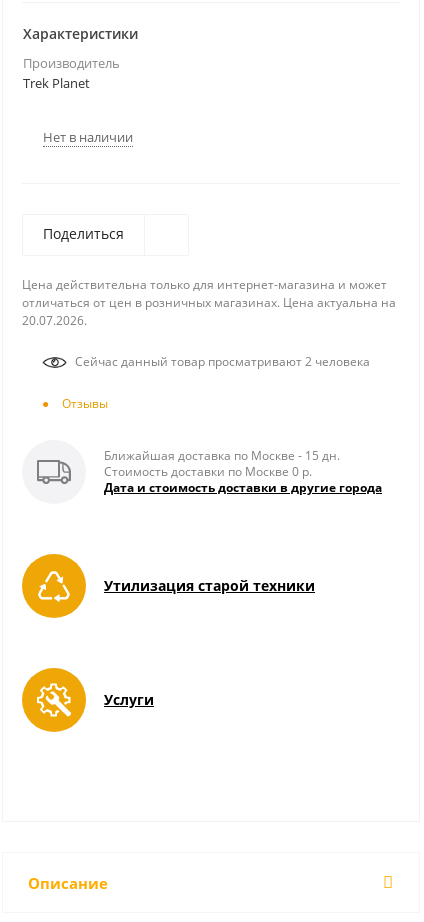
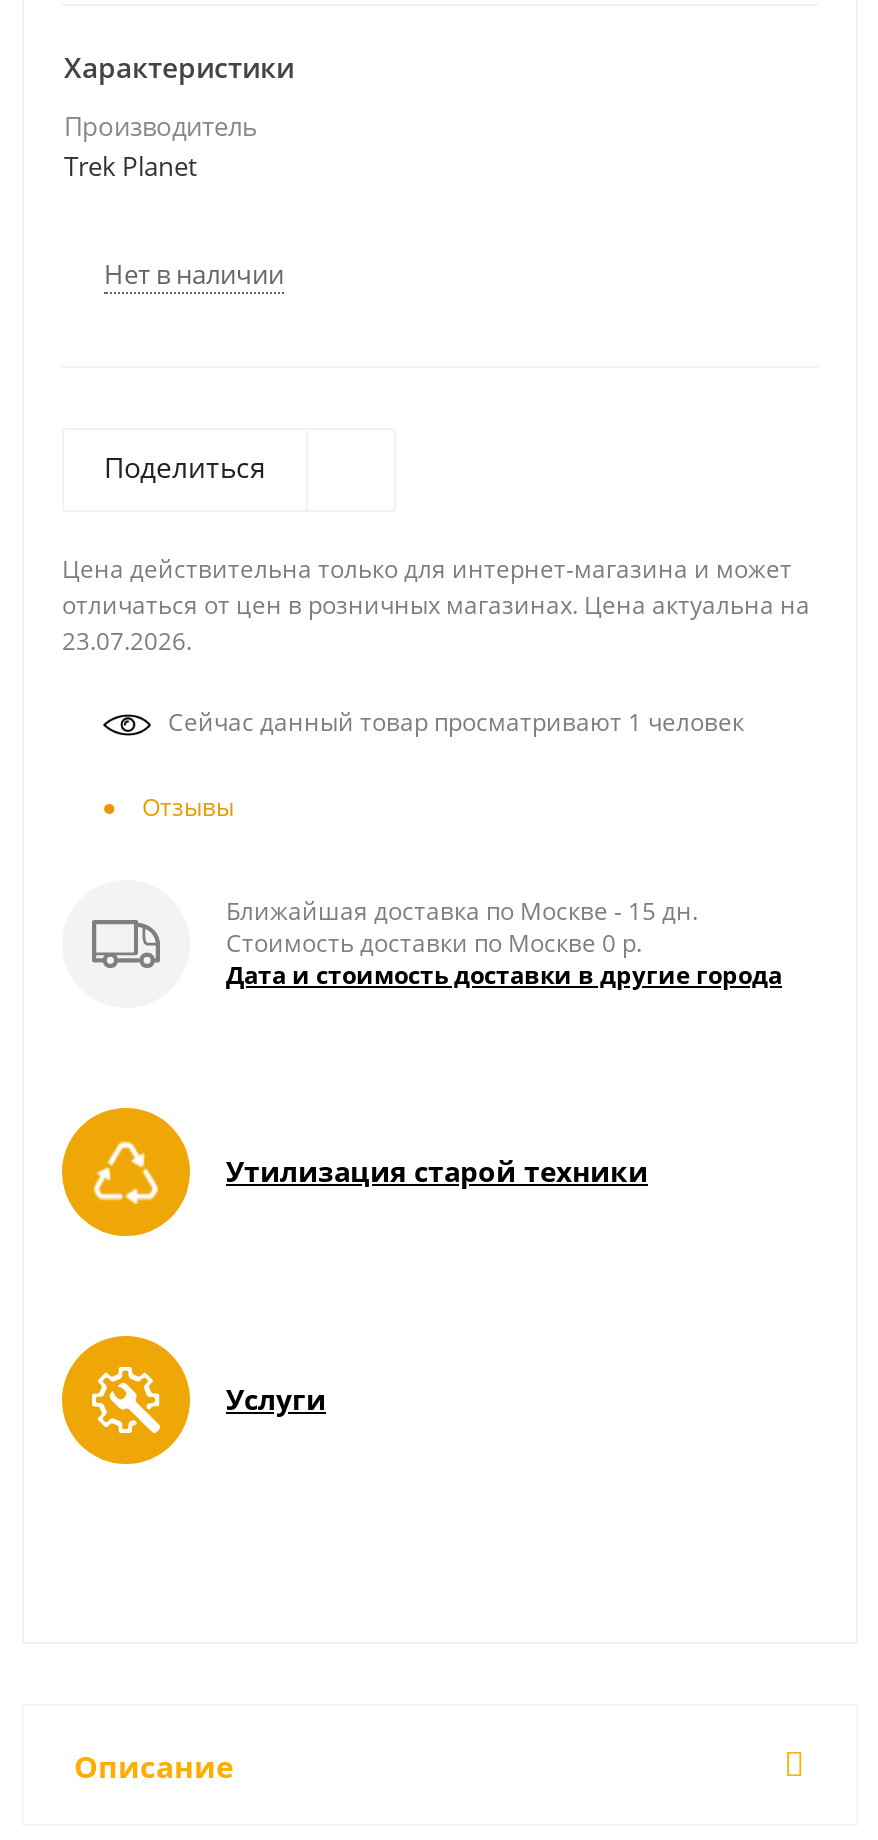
- 20.07.2026.
+ 23.07.2026.

- Сейчас данный товар просматривают 2 человека
+ Сейчас данный товар просматривают 1 человек
